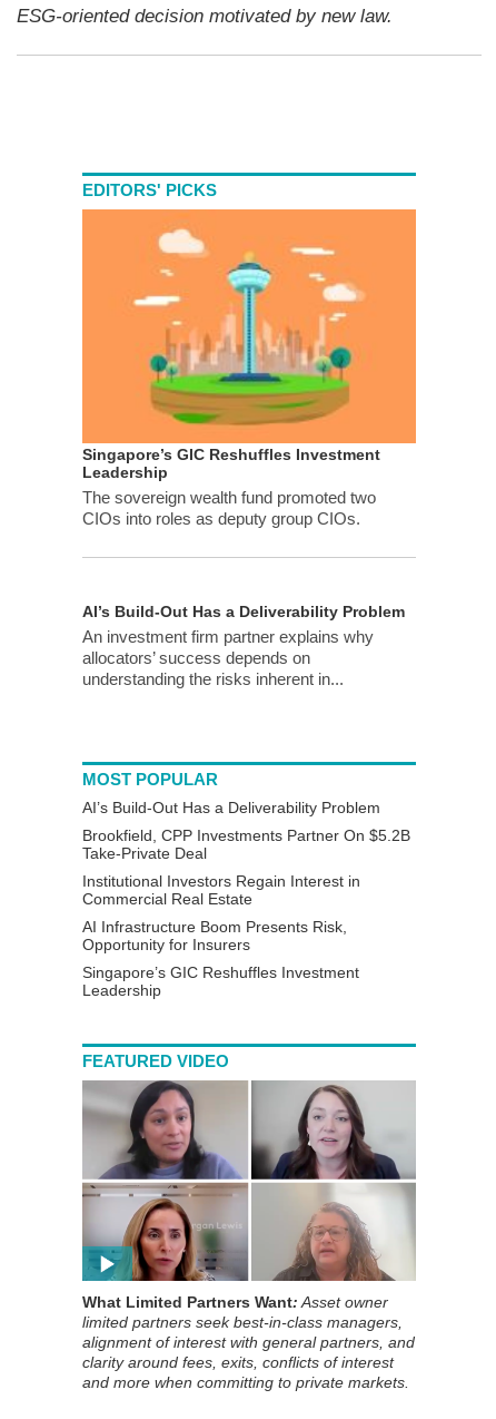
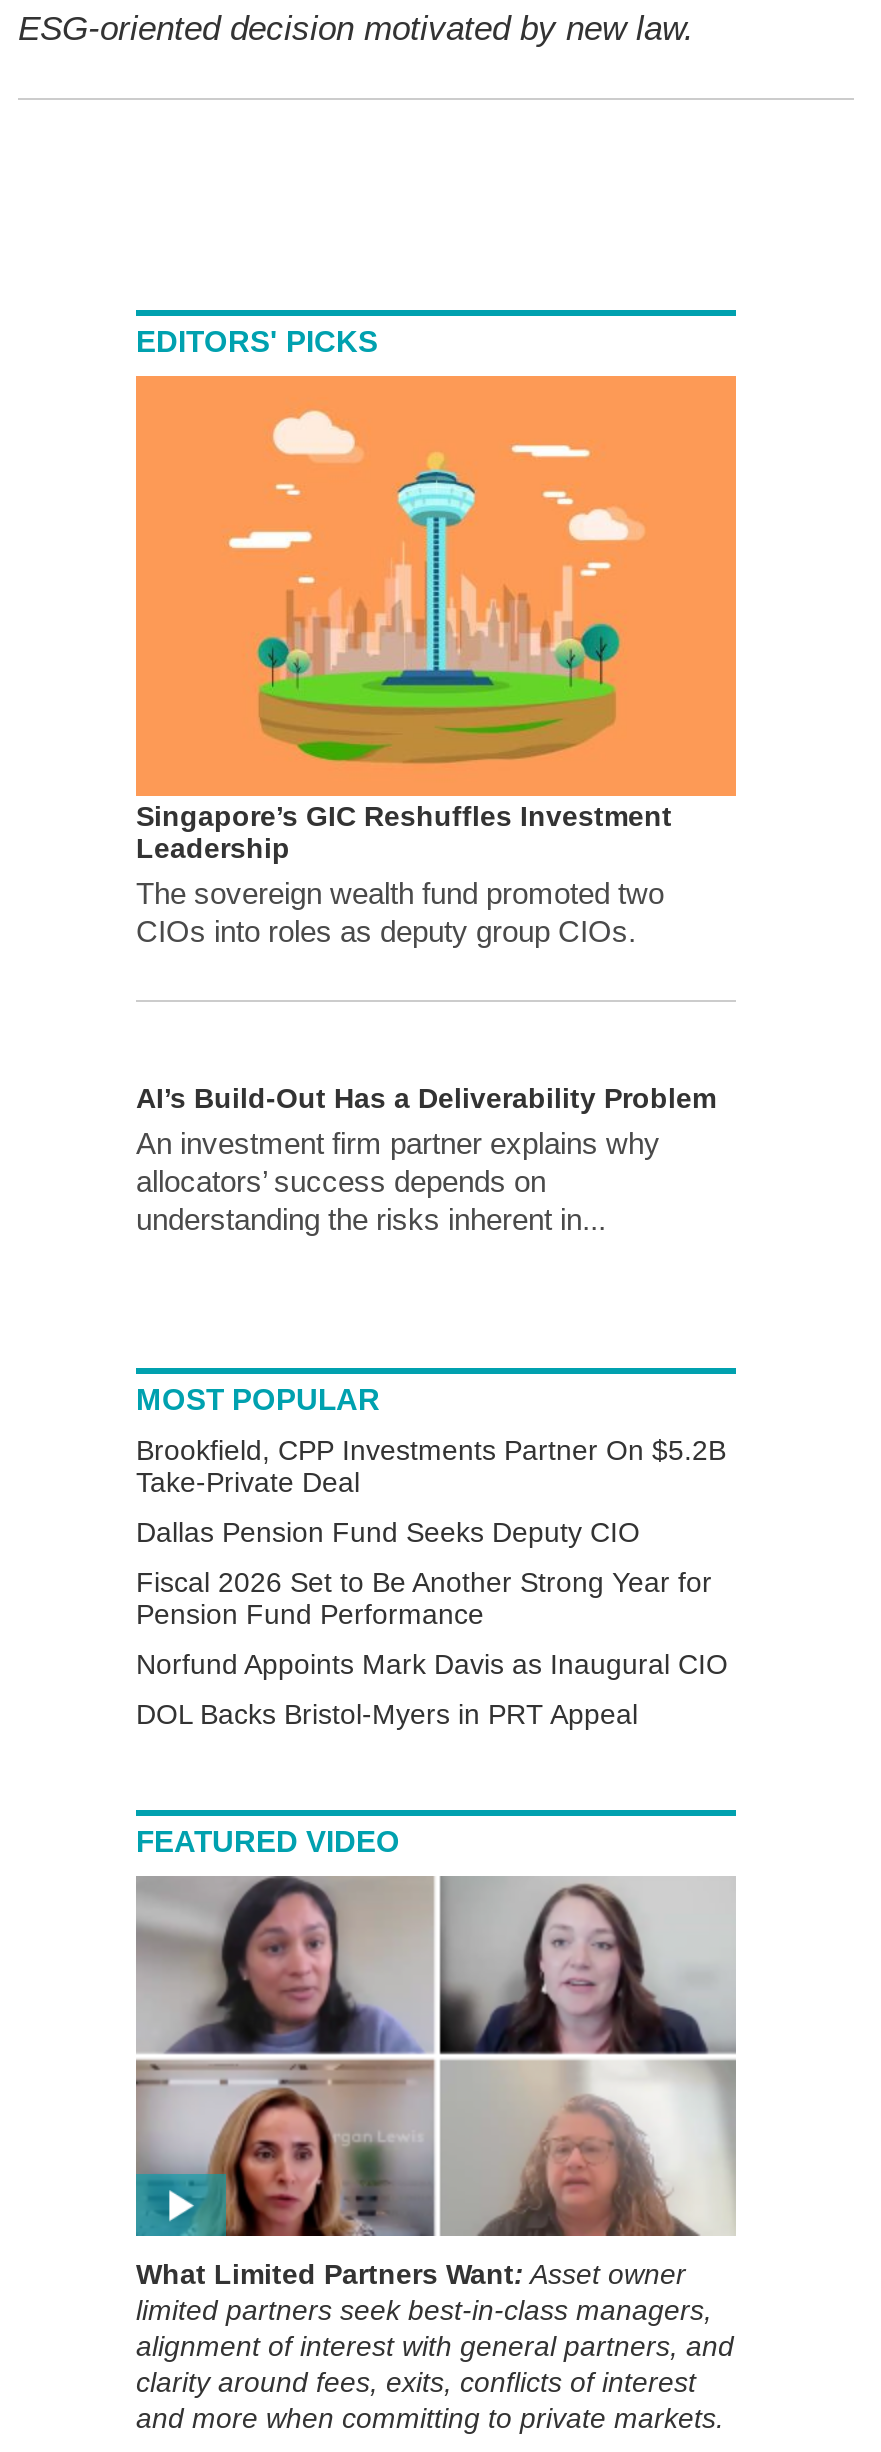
- AI’s Build-Out Has a Deliverability Problem

- Institutional Investors Regain Interest in
- Commercial Real Estate
- AI Infrastructure Boom Presents Risk,
- Opportunity for Insurers
- Singapore’s GIC Reshuffles Investment
- Leadership
+ Dallas Pension Fund Seeks Deputy CIO
+ Fiscal 2026 Set to Be Another Strong Year for
+ Pension Fund Performance
+ Norfund Appoints Mark Davis as Inaugural CIO
+ DOL Backs Bristol-Myers in PRT Appeal
